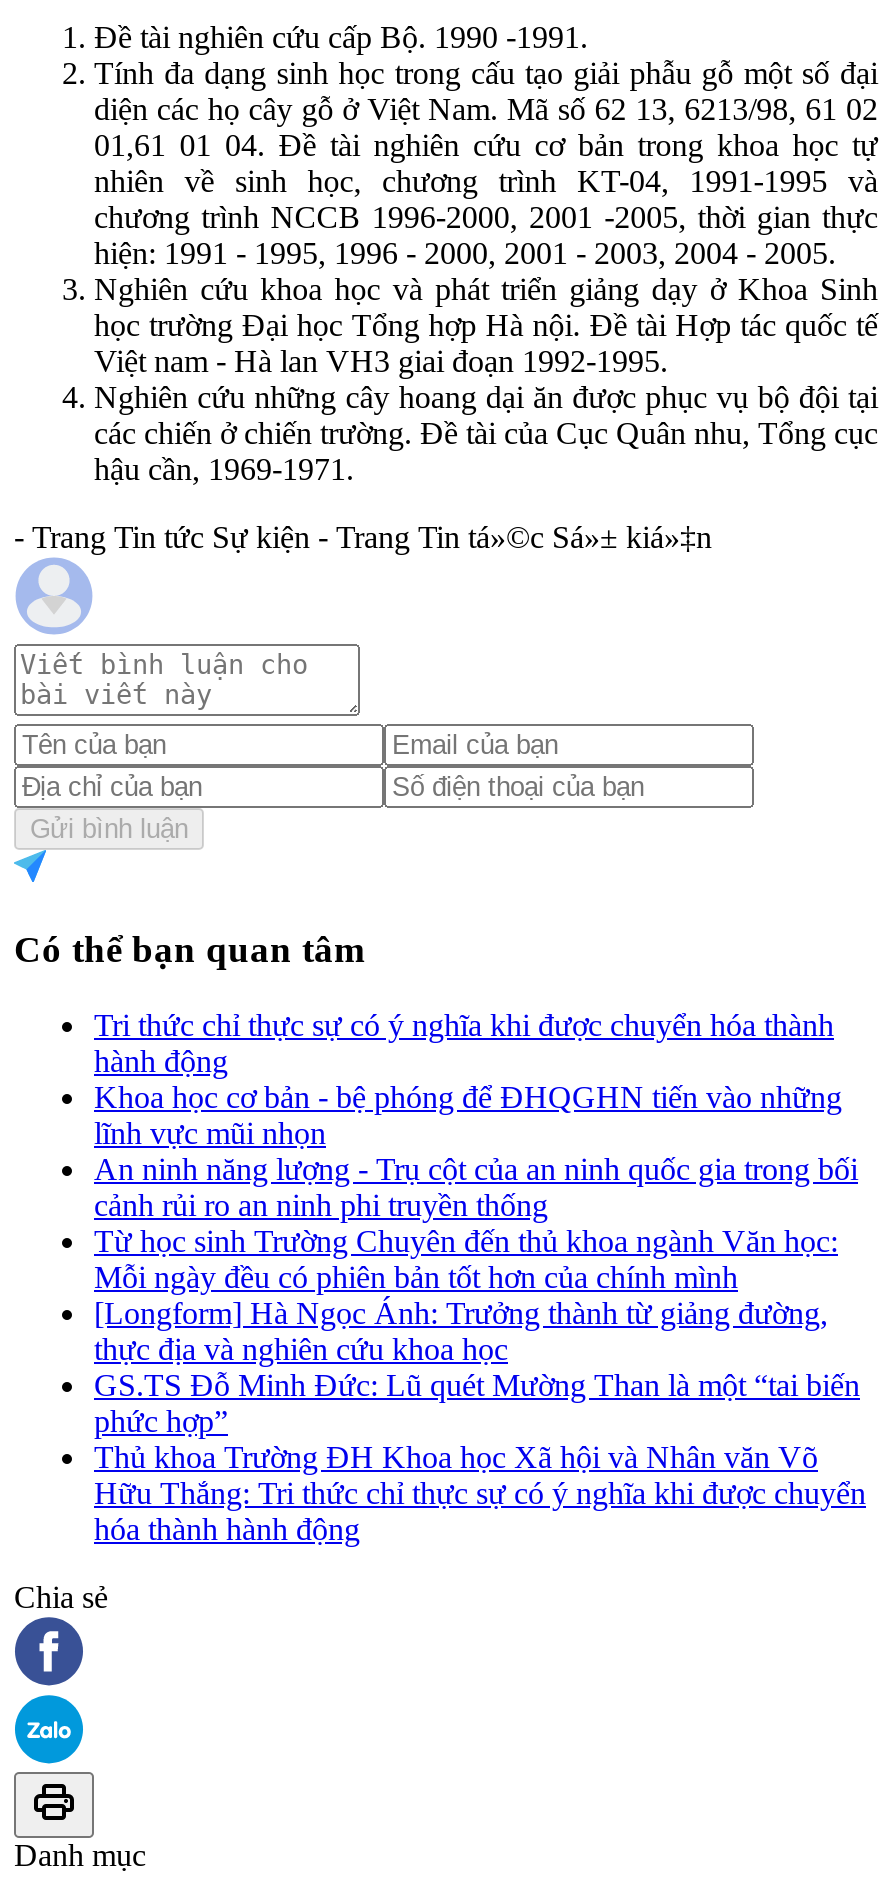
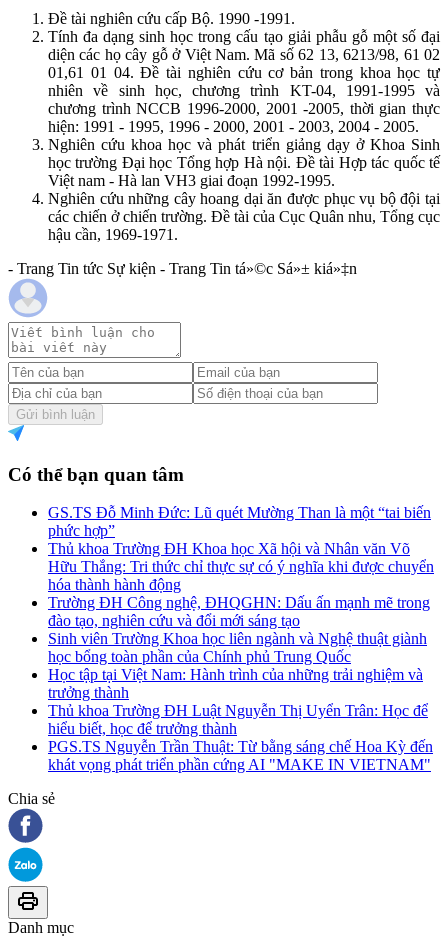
- Tri thức chỉ thực sự có ý nghĩa khi được chuyển hóa thành
- hành động
- Khoa học cơ bản - bệ phóng để ĐHQGHN tiến vào những
- lĩnh vực mũi nhọn
- An ninh năng lượng - Trụ cột của an ninh quốc gia trong bối
- cảnh rủi ro an ninh phi truyền thống
- Từ học sinh Trường Chuyên đến thủ khoa ngành Văn học:
- Mỗi ngày đều có phiên bản tốt hơn của chính mình
- [Longform] Hà Ngọc Ánh: Trưởng thành từ giảng đường,
- thực địa và nghiên cứu khoa học

moved up: GS.TS Đỗ Minh Đức: Lũ quét Mường Than là một “tai biến | phức hợp” | Thủ khoa Trường ĐH Khoa học Xã hội và Nhân văn Võ | Hữu Thắng: Tri thức chỉ thực sự có ý nghĩa khi được chuyển | hóa thành hành động

+ Trường ĐH Công nghệ, ĐHQGHN: Dấu ấn mạnh mẽ trong
+ đào tạo, nghiên cứu và đổi mới sáng tạo
+ Sinh viên Trường Khoa học liên ngành và Nghệ thuật giành
+ học bổng toàn phần của Chính phủ Trung Quốc
+ Học tập tại Việt Nam: Hành trình của những trải nghiệm và
+ trưởng thành
+ Thủ khoa Trường ĐH Luật Nguyễn Thị Uyển Trân: Học để
+ hiểu biết, học để trưởng thành
+ PGS.TS Nguyễn Trần Thuật: Từ bằng sáng chế Hoa Kỳ đến
+ khát vọng phát triển phần cứng AI "MAKE IN VIETNAM"
